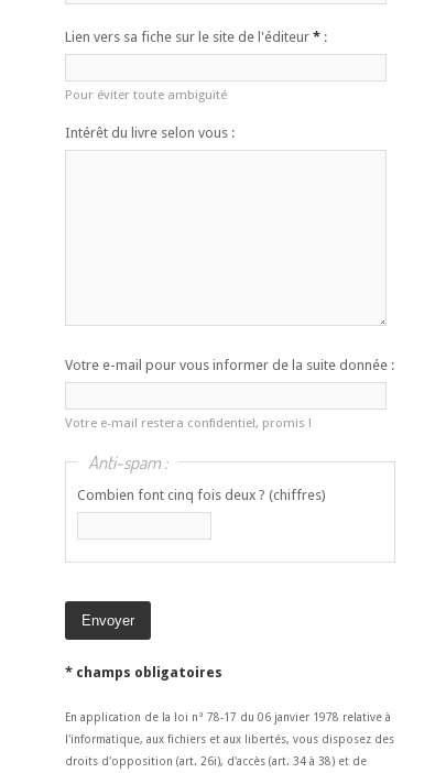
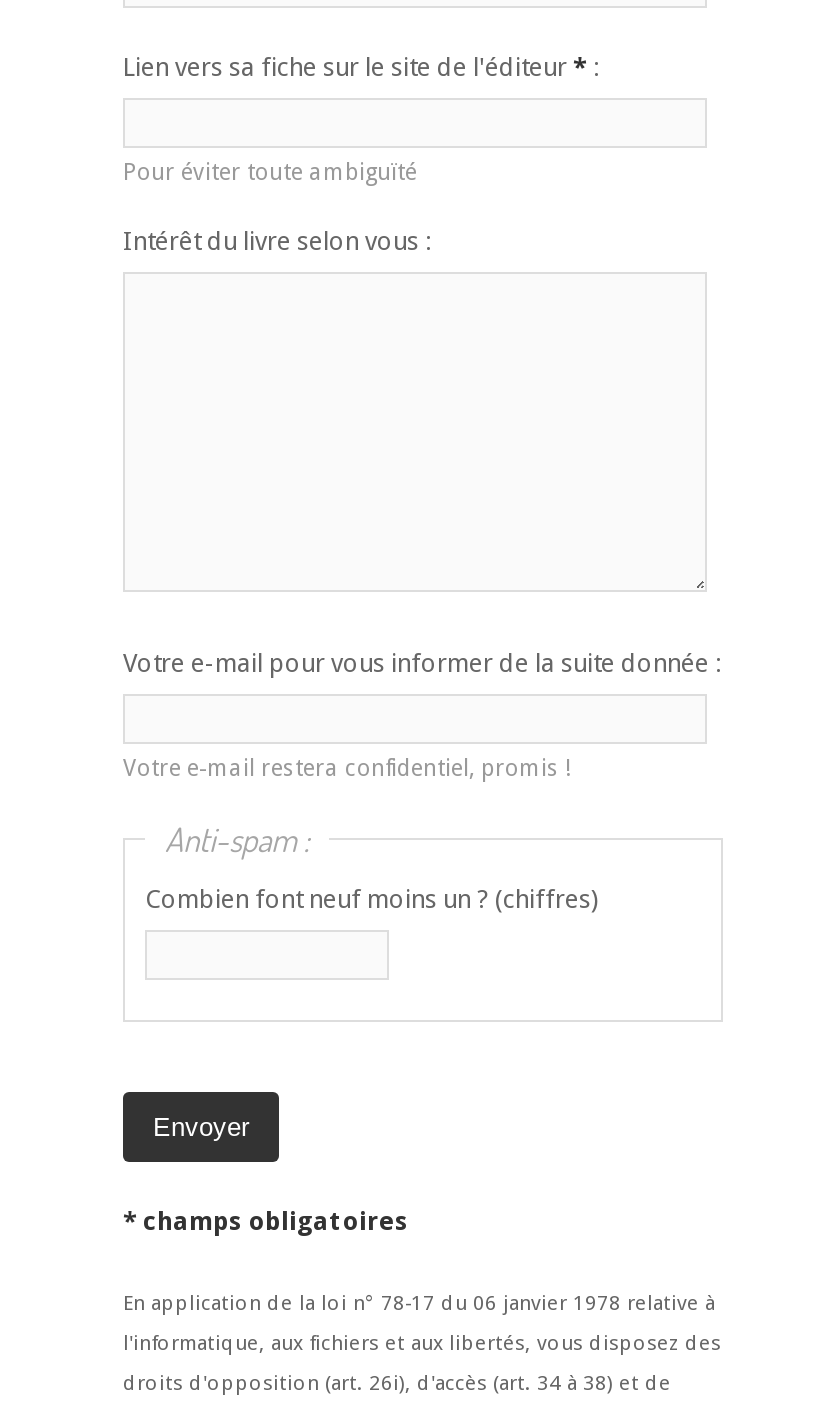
- Combien font cinq fois deux ? (chiffres)
+ Combien font neuf moins un ? (chiffres)
